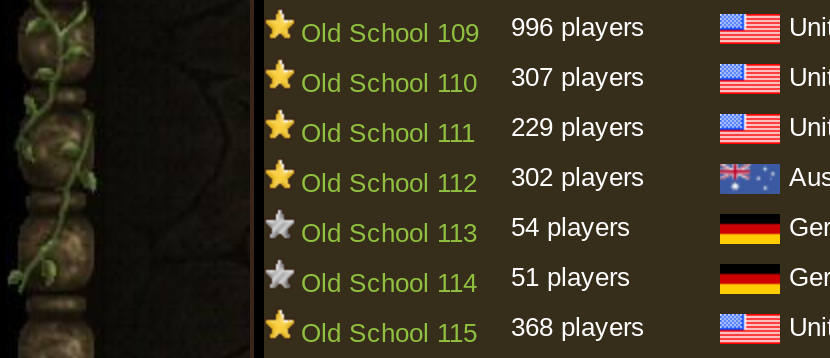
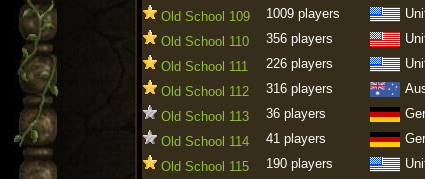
- Old School 109 996 players
+ Old School 109 1009 players

- Old School 110 307 players
+ Old School 110 356 players

- Old School 111 229 players
+ Old School 111 226 players

- Old School 112 302 players
+ Old School 112 316 players

- Old School 113 54 players
+ Old School 113 36 players

- Old School 114 51 players
+ Old School 114 41 players

- Old School 115 368 players
+ Old School 115 190 players
